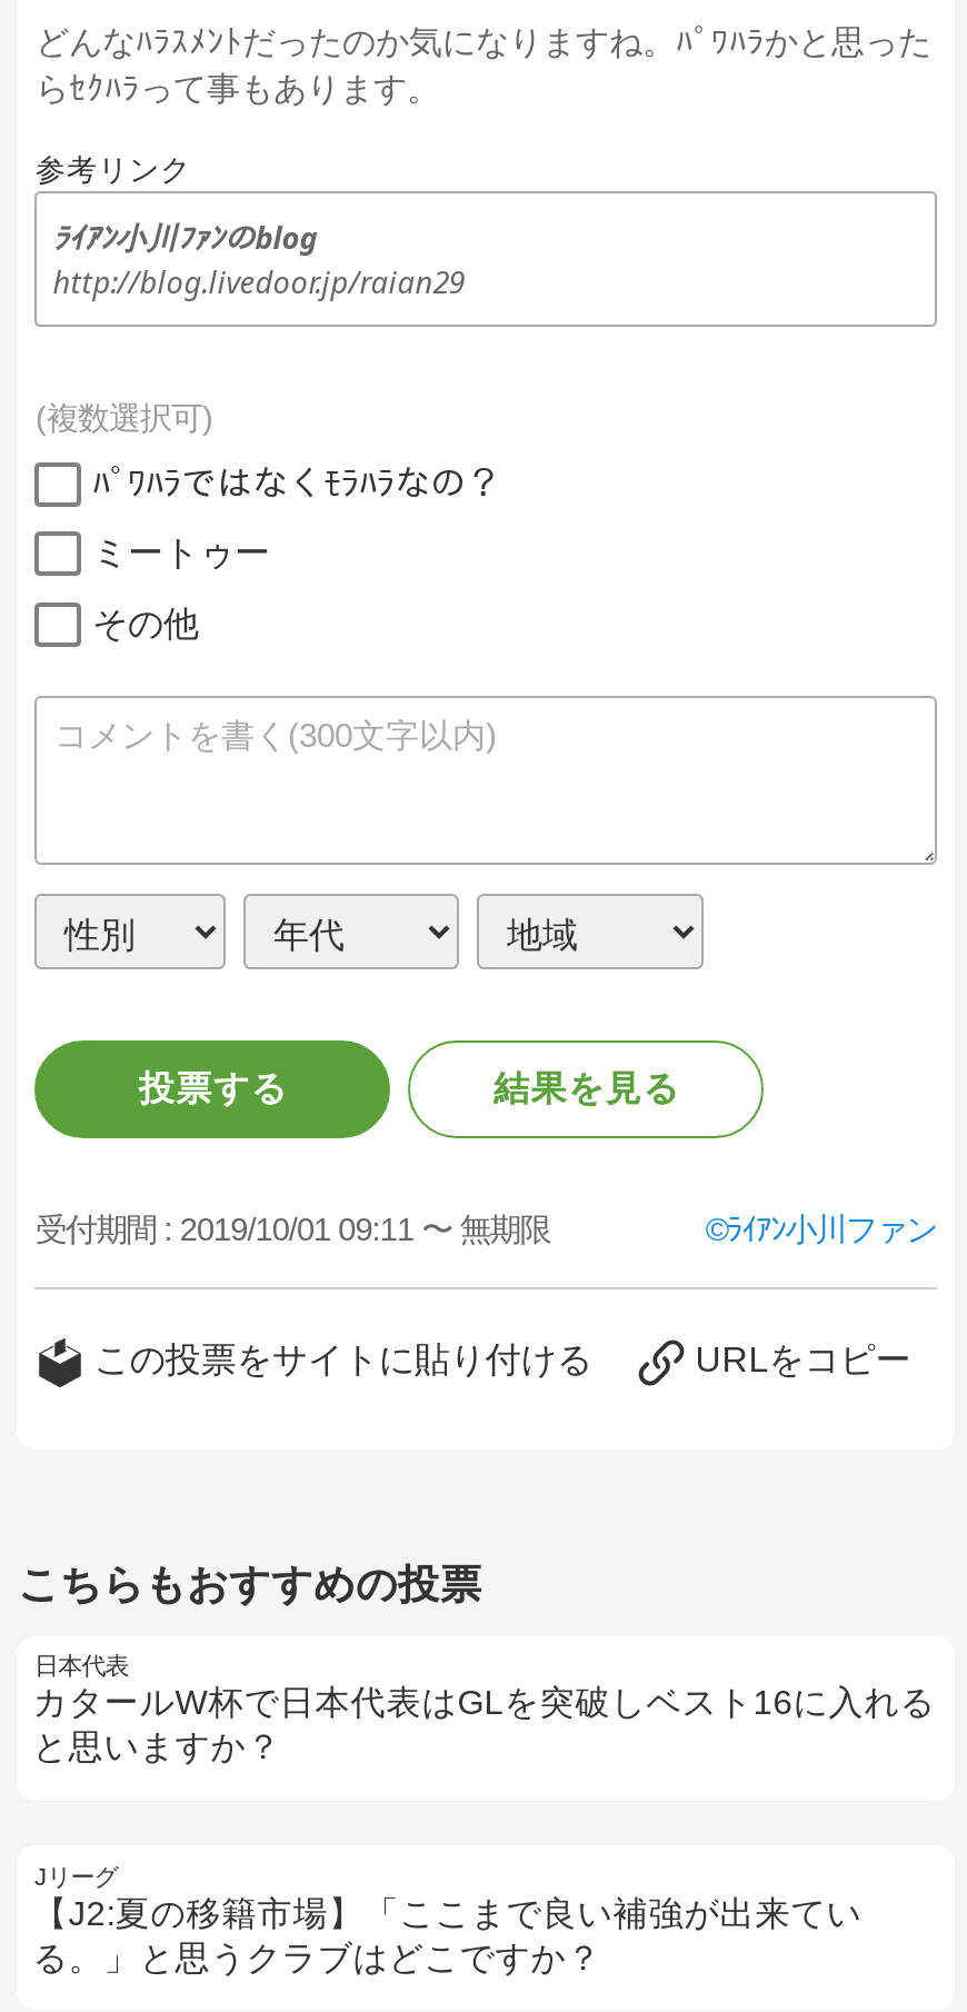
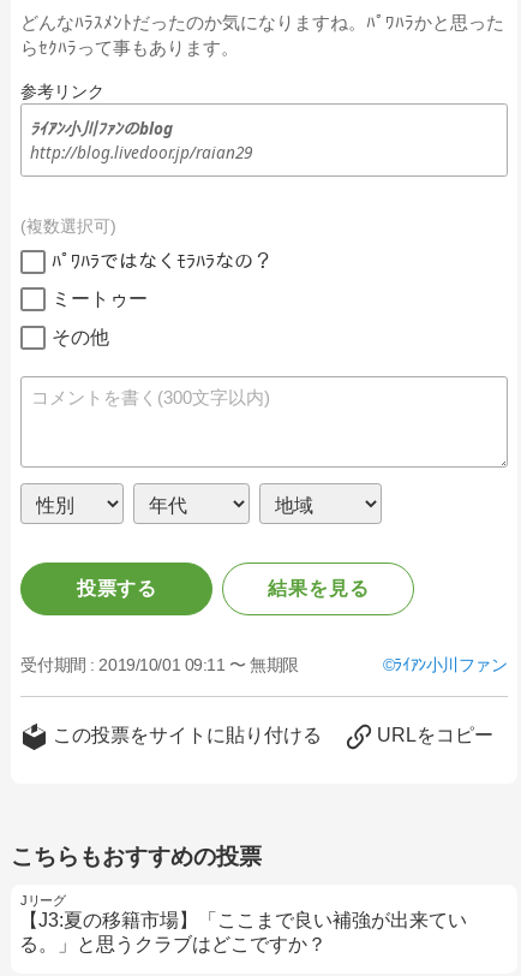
- 日本代表
- カタールW杯で日本代表はGLを突破しベスト16に入れる
- と思いますか？

- 【J2:夏の移籍市場】「ここまで良い補強が出来てい
+ 【J3:夏の移籍市場】「ここまで良い補強が出来てい
